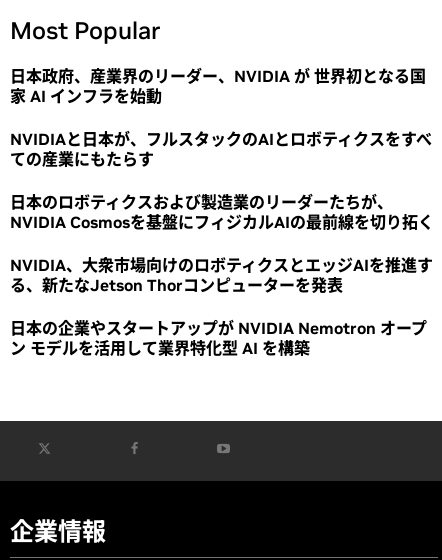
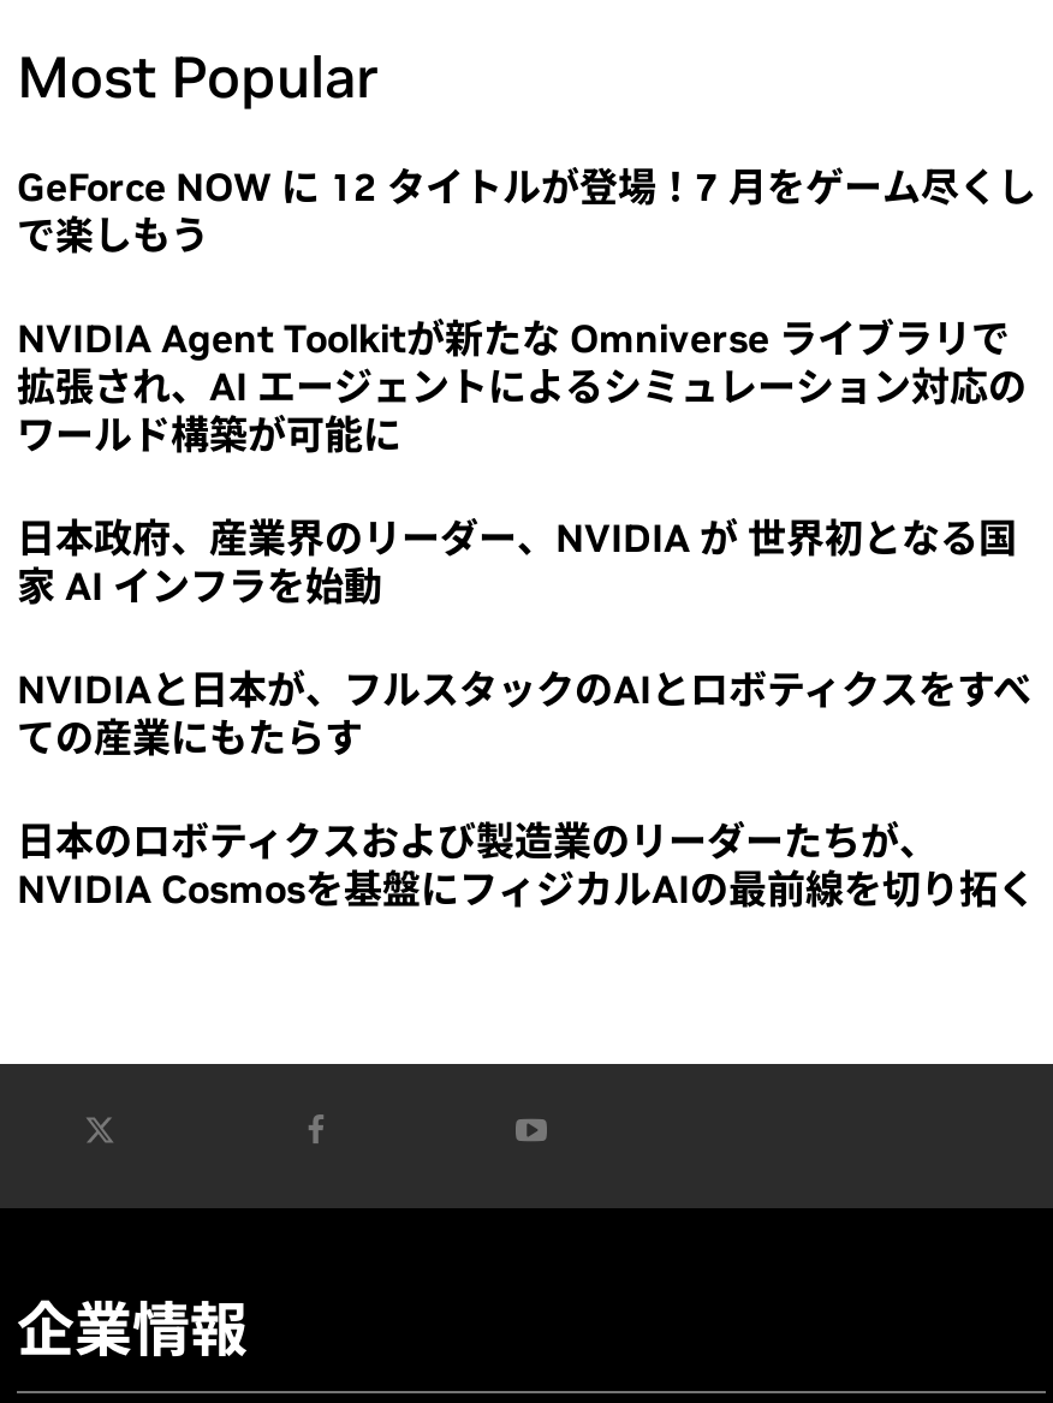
+ GeForce NOW に 12 タイトルが登場！7 月をゲーム尽くし
+ で楽しもう
+ NVIDIA Agent Toolkitが新たな Omniverse ライブラリで
+ 拡張され、AI エージェントによるシミュレーション対応の
+ ワールド構築が可能に

moved down: 日本政府、産業界のリーダー、NVIDIA が 世界初となる国 | 家 AI インフラを始動 | NVIDIAと日本が、フルスタックのAIとロボティクスをすべ | ての産業にもたらす | 日本のロボティクスおよび製造業のリーダーたちが、 | NVIDIA Cosmosを基盤にフィジカルAIの最前線を切り拓く

- NVIDIA、大衆市場向けのロボティクスとエッジAIを推進す
- る、新たなJetson Thorコンピューターを発表
- 日本の企業やスタートアップが NVIDIA Nemotron オープ
- ン モデルを活用して業界特化型 AI を構築
